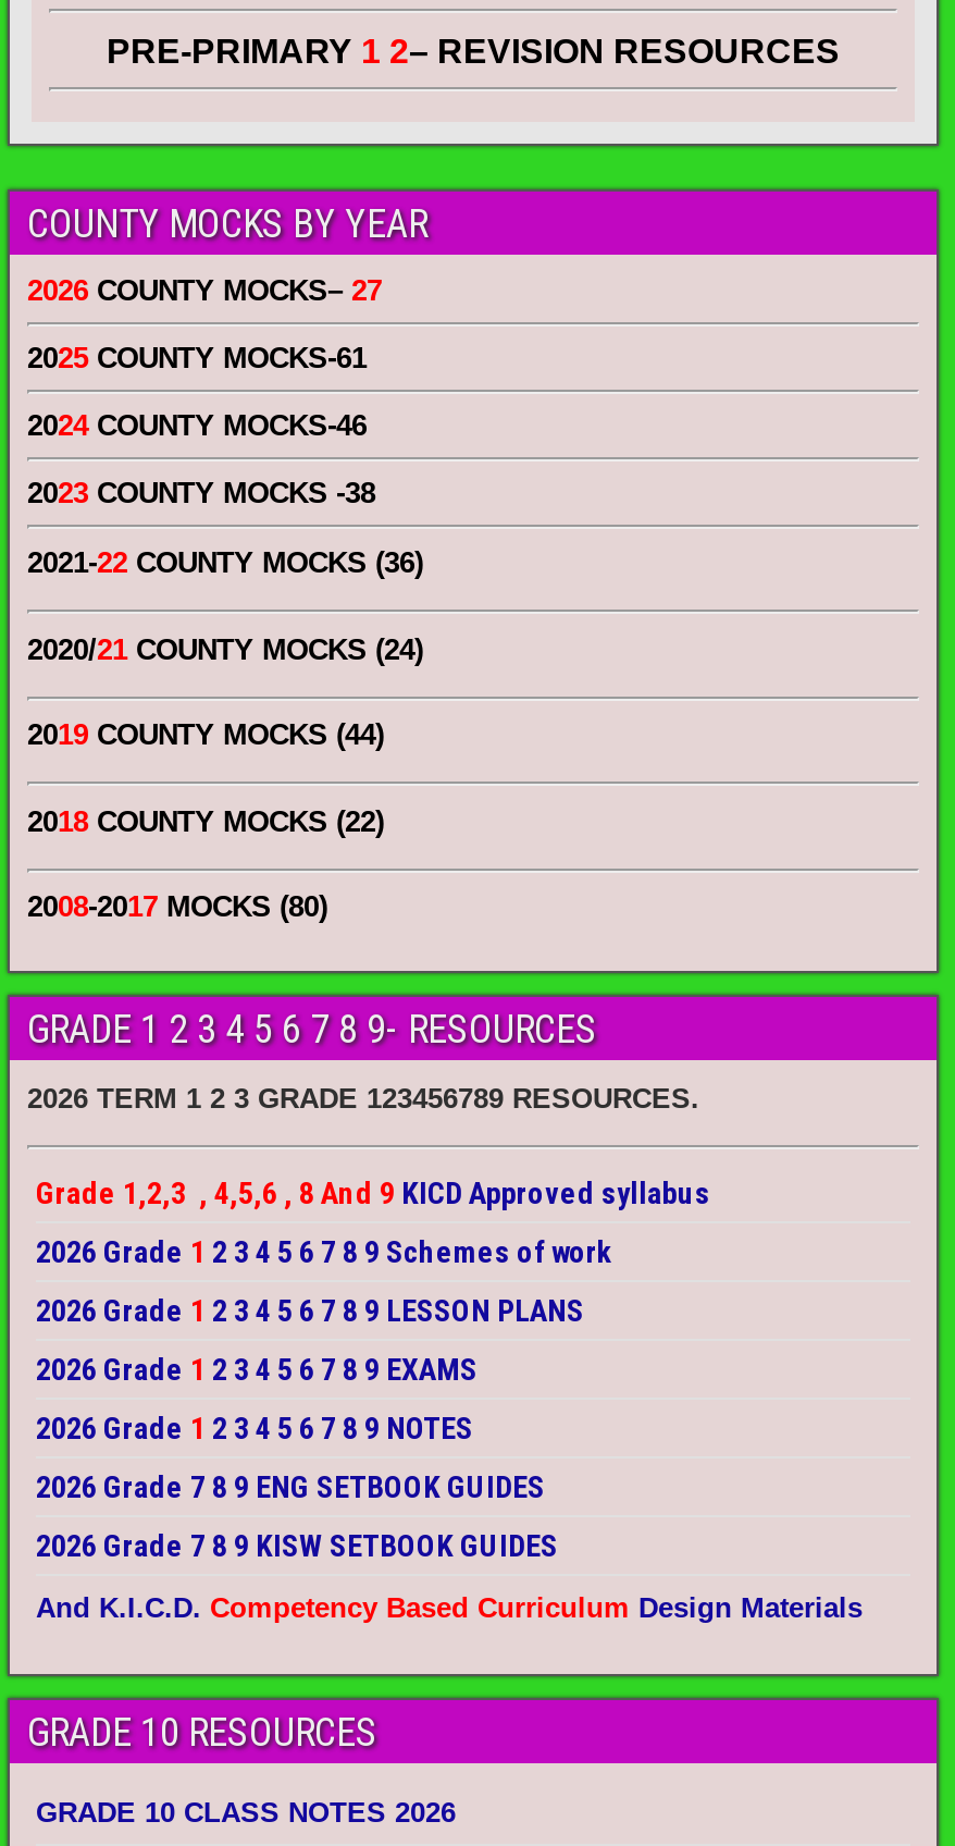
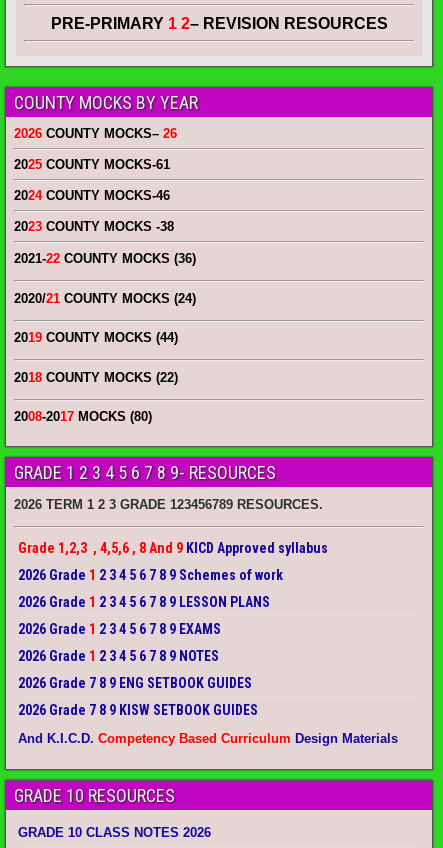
- 2026 COUNTY MOCKS– 27
+ 2026 COUNTY MOCKS– 26
